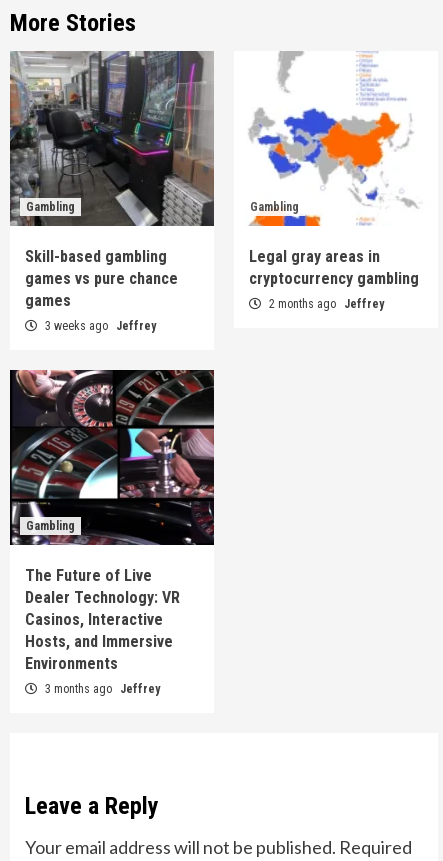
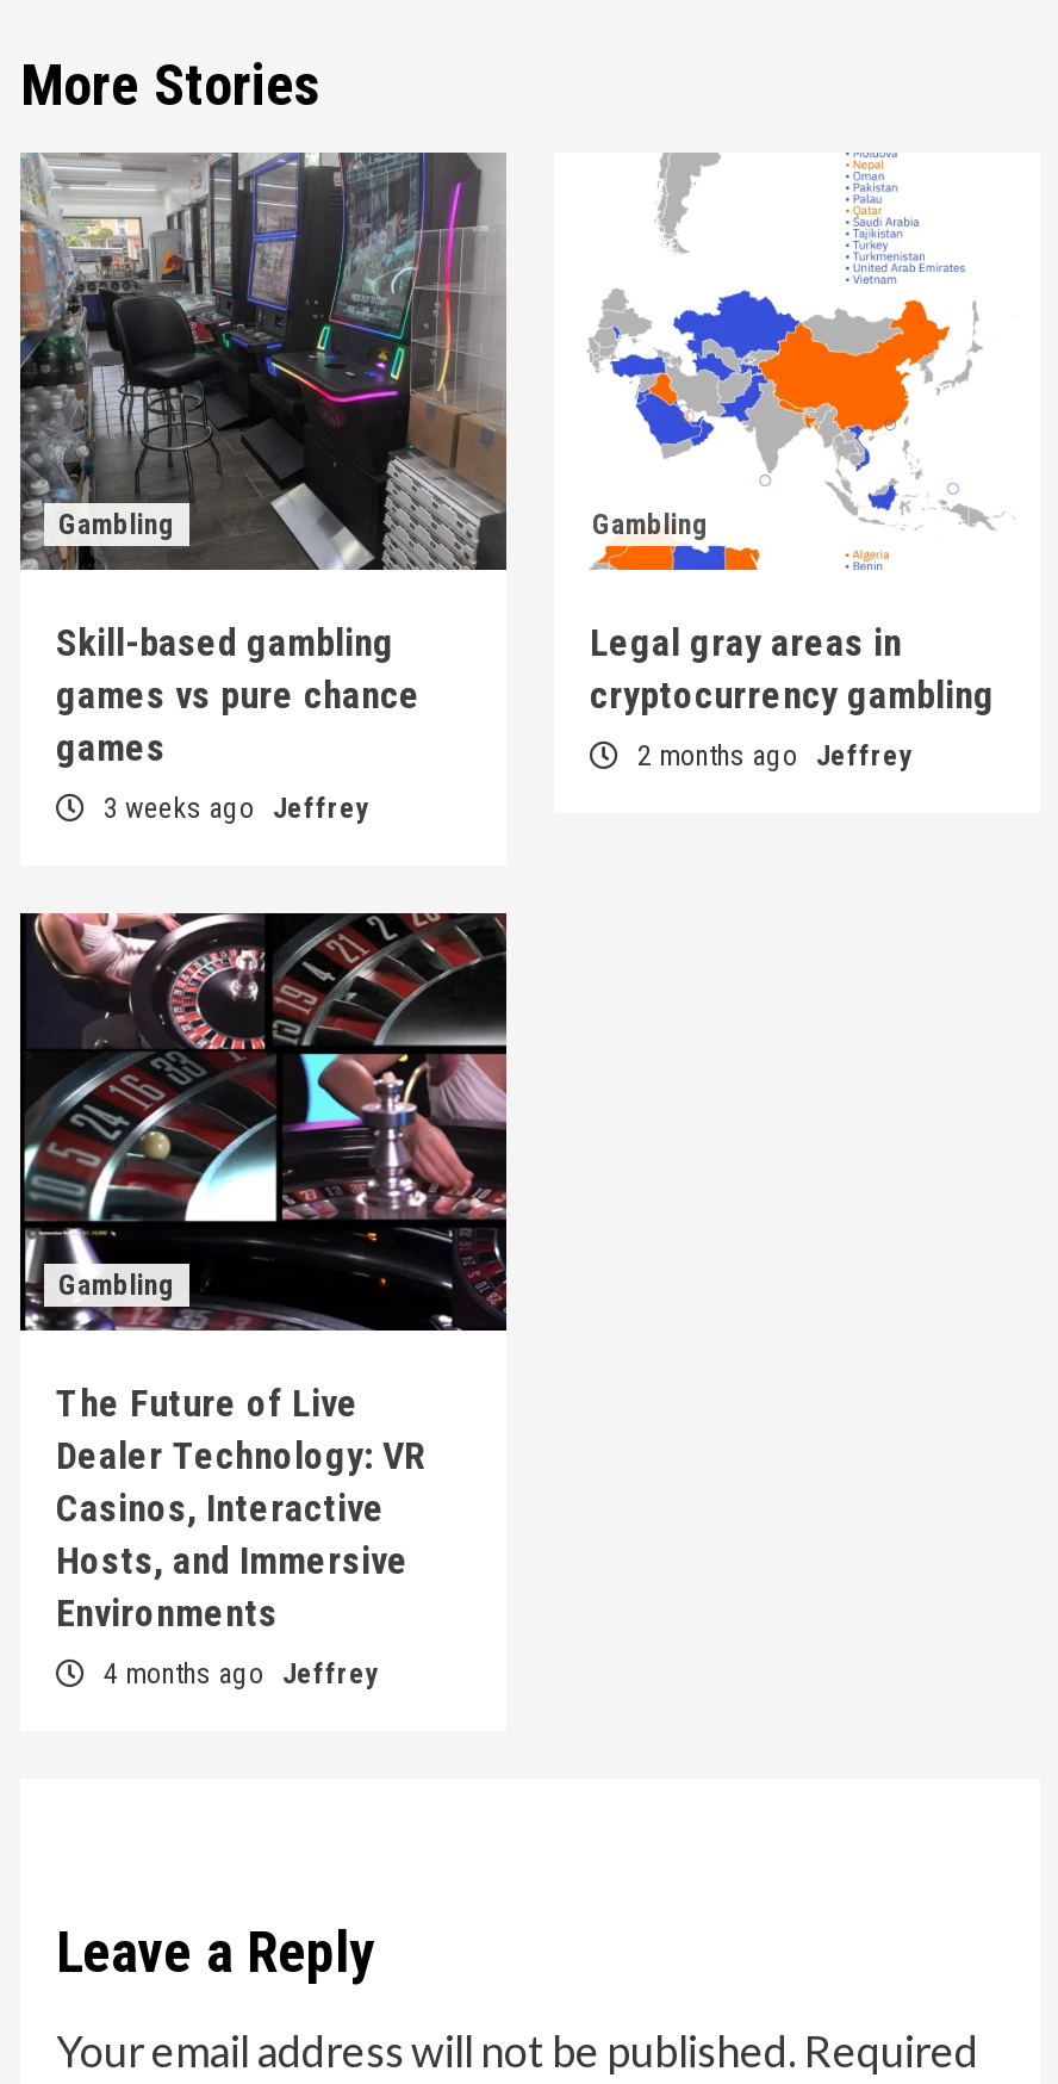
- 3 months ago Jeffrey
+ 4 months ago Jeffrey
